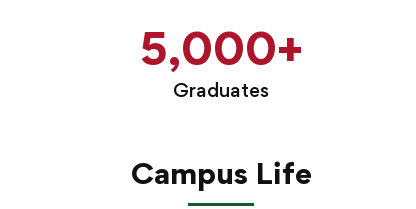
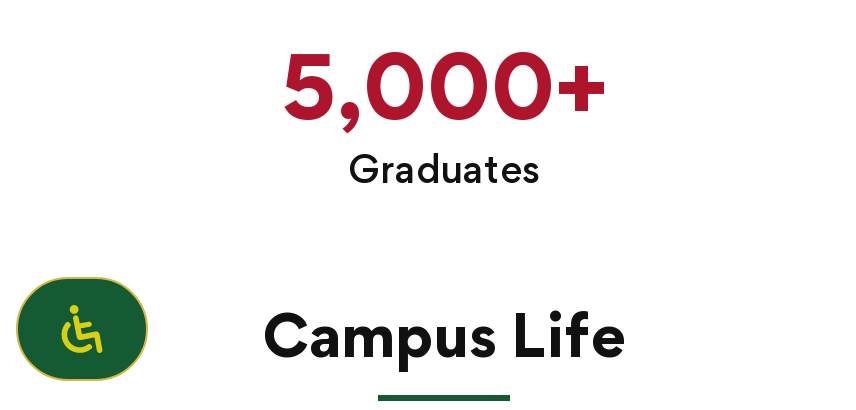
+ [image]
